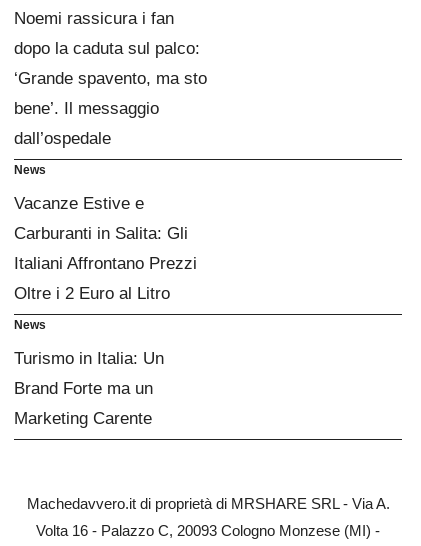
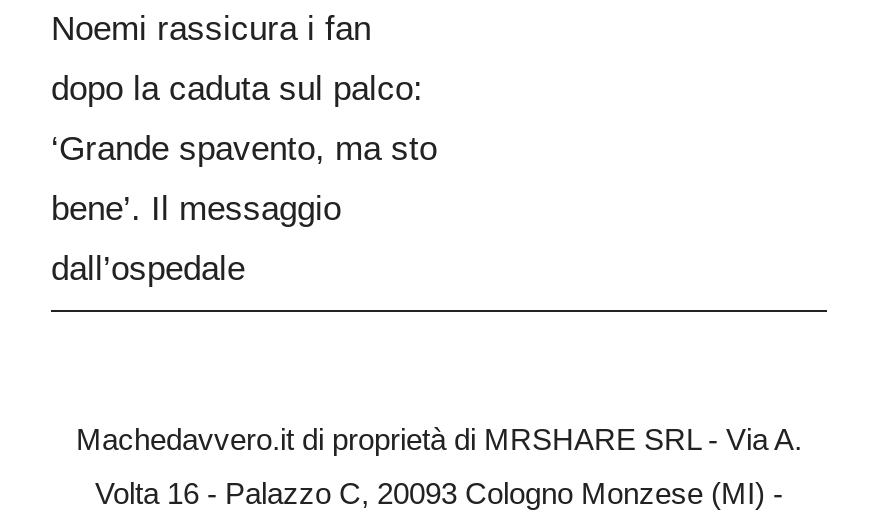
- News
- Vacanze Estive e
- Carburanti in Salita: Gli
- Italiani Affrontano Prezzi
- Oltre i 2 Euro al Litro
- News
- Turismo in Italia: Un
- Brand Forte ma un
- Marketing Carente
